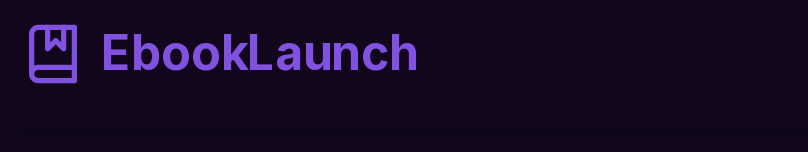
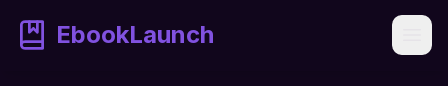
+ [image]
